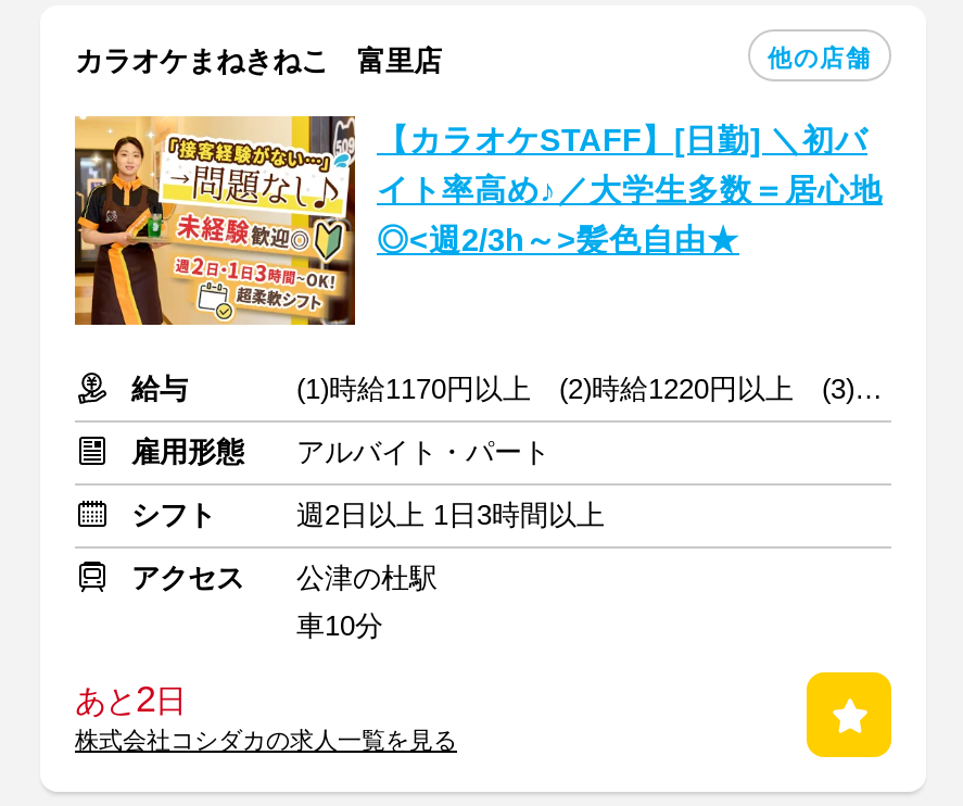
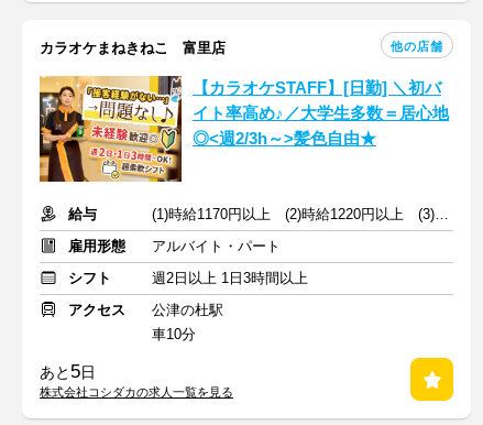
- あと2日
+ あと5日
